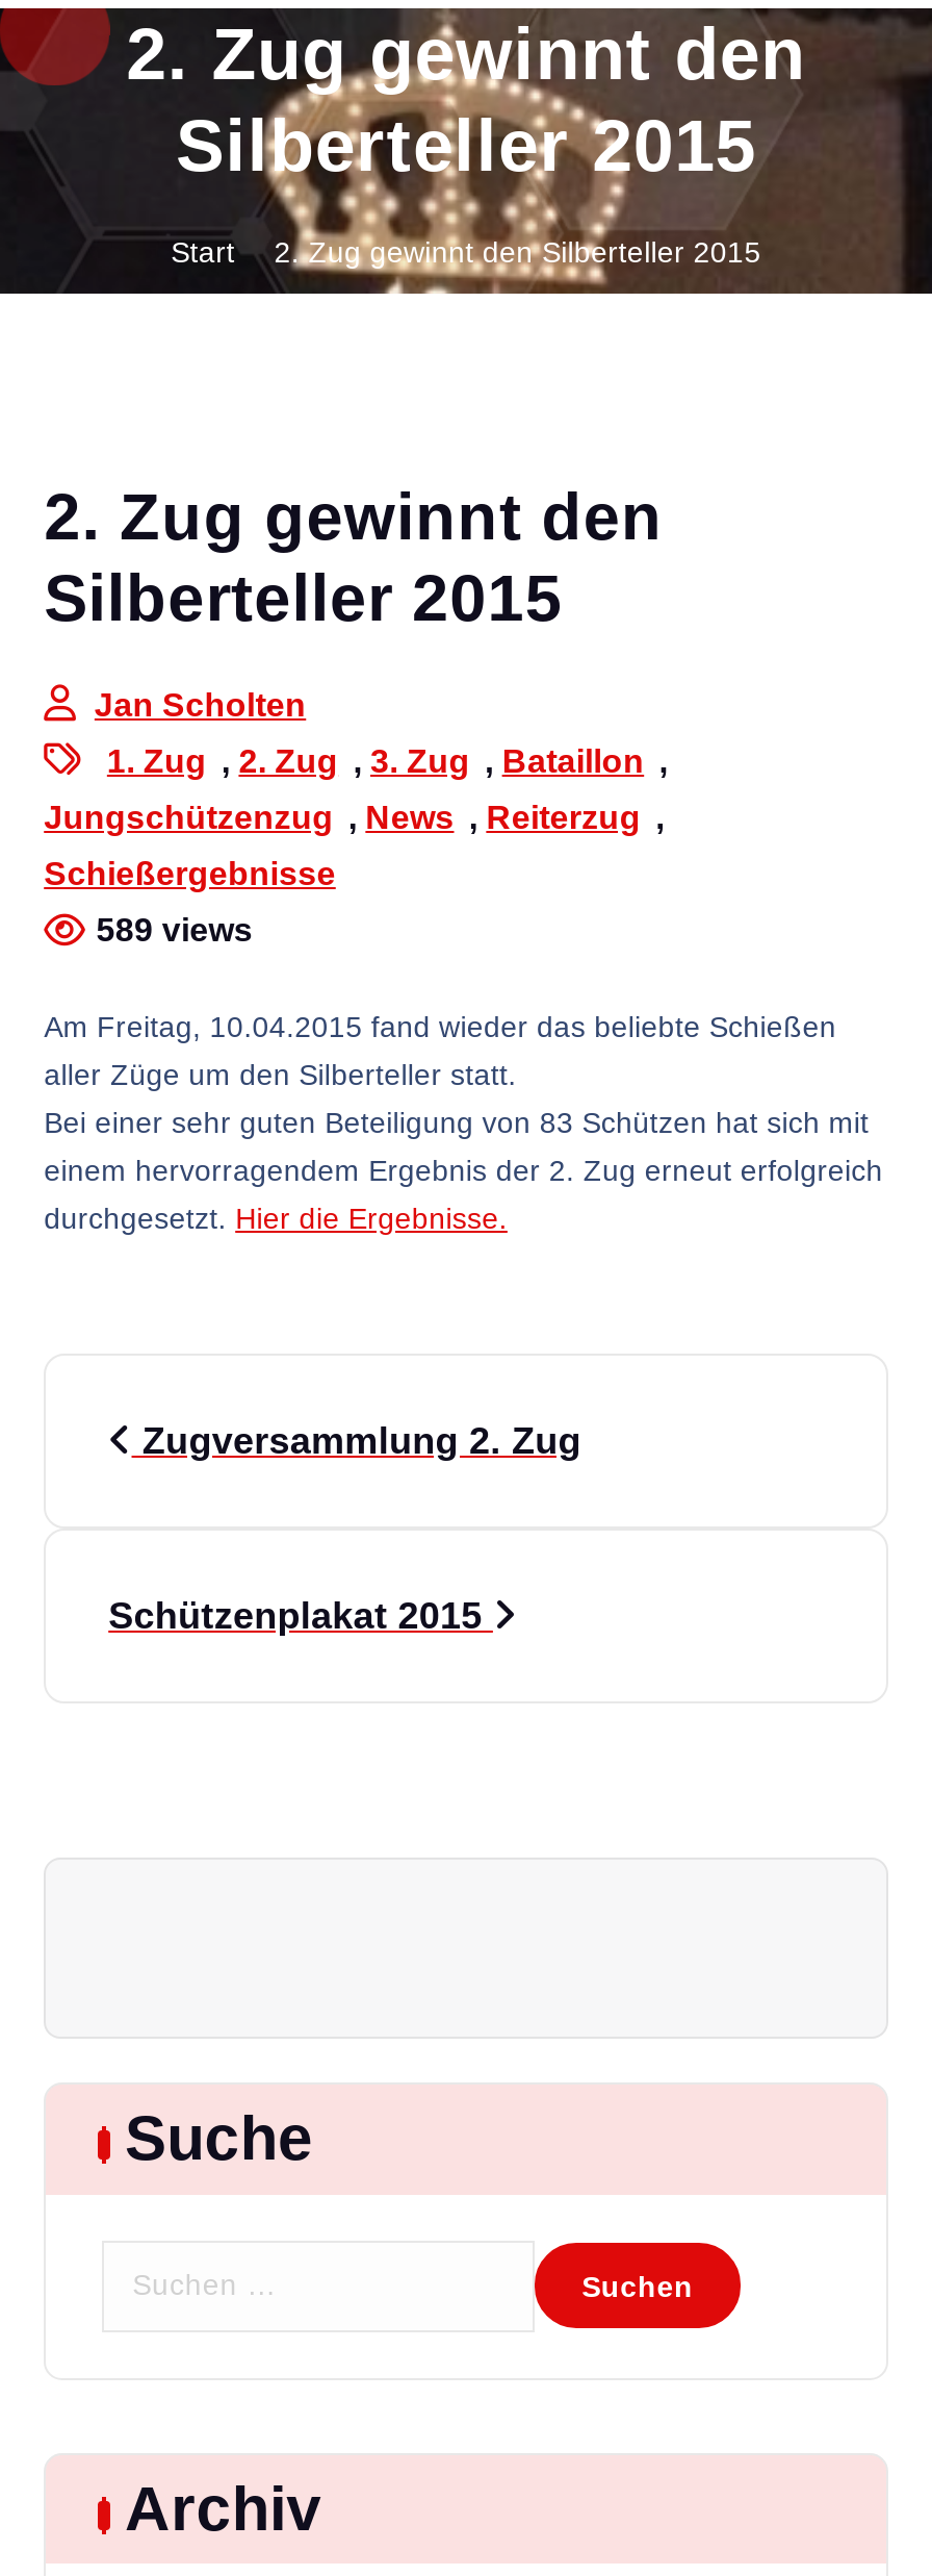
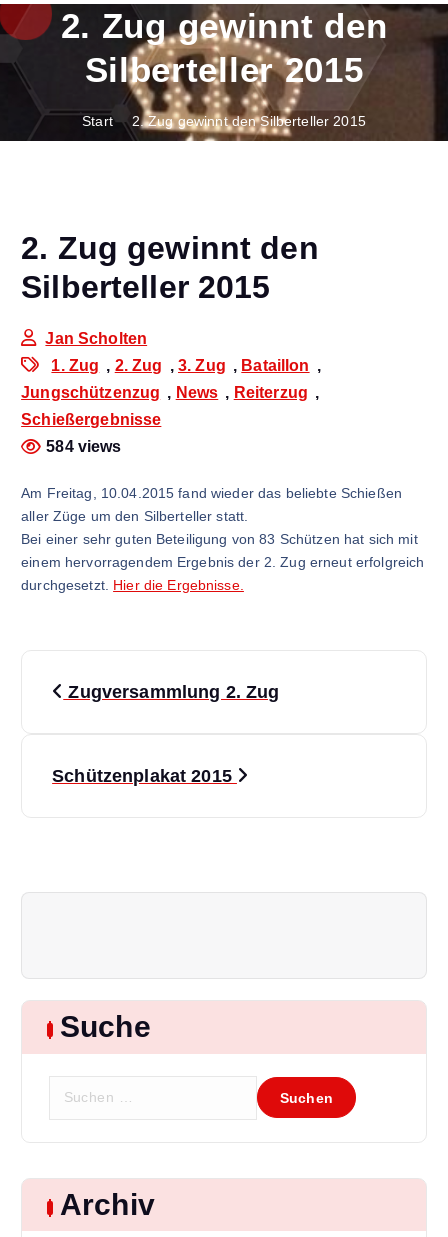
- 589 views
+ 584 views
